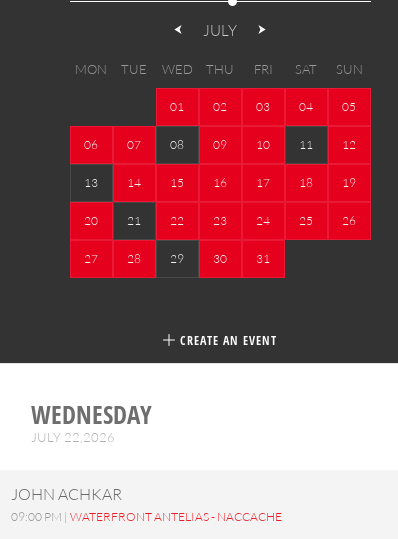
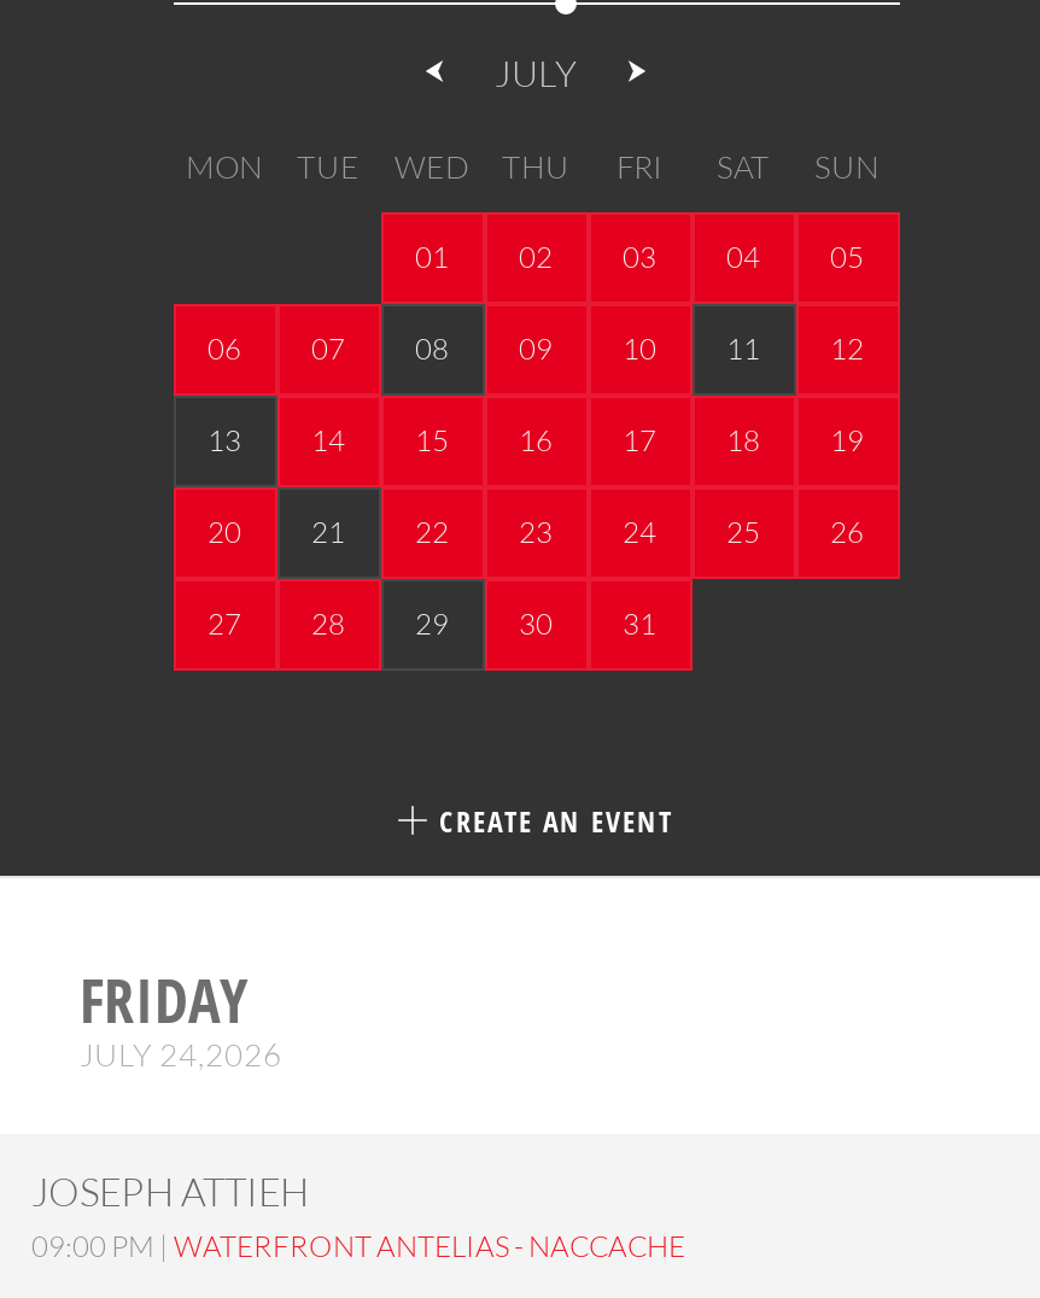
- WEDNESDAY
- JULY 22,2026
+ FRIDAY
+ JULY 24,2026

- JOHN ACHKAR
+ JOSEPH ATTIEH
